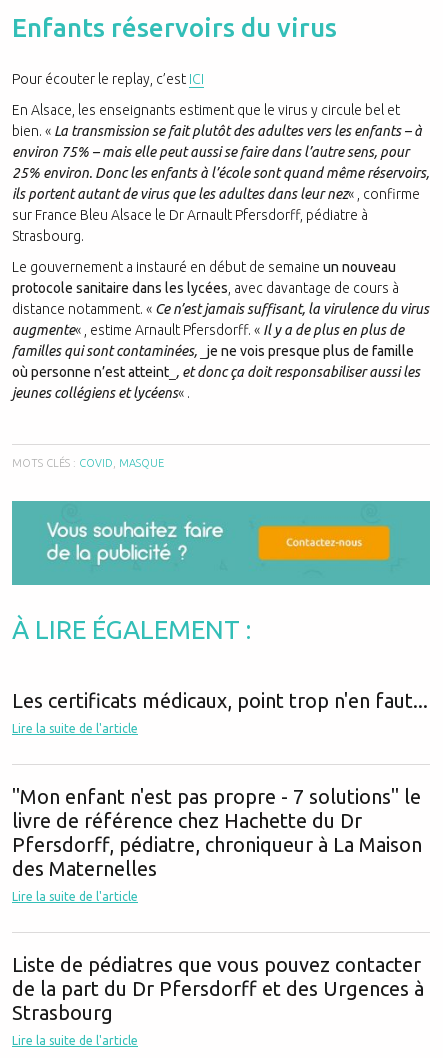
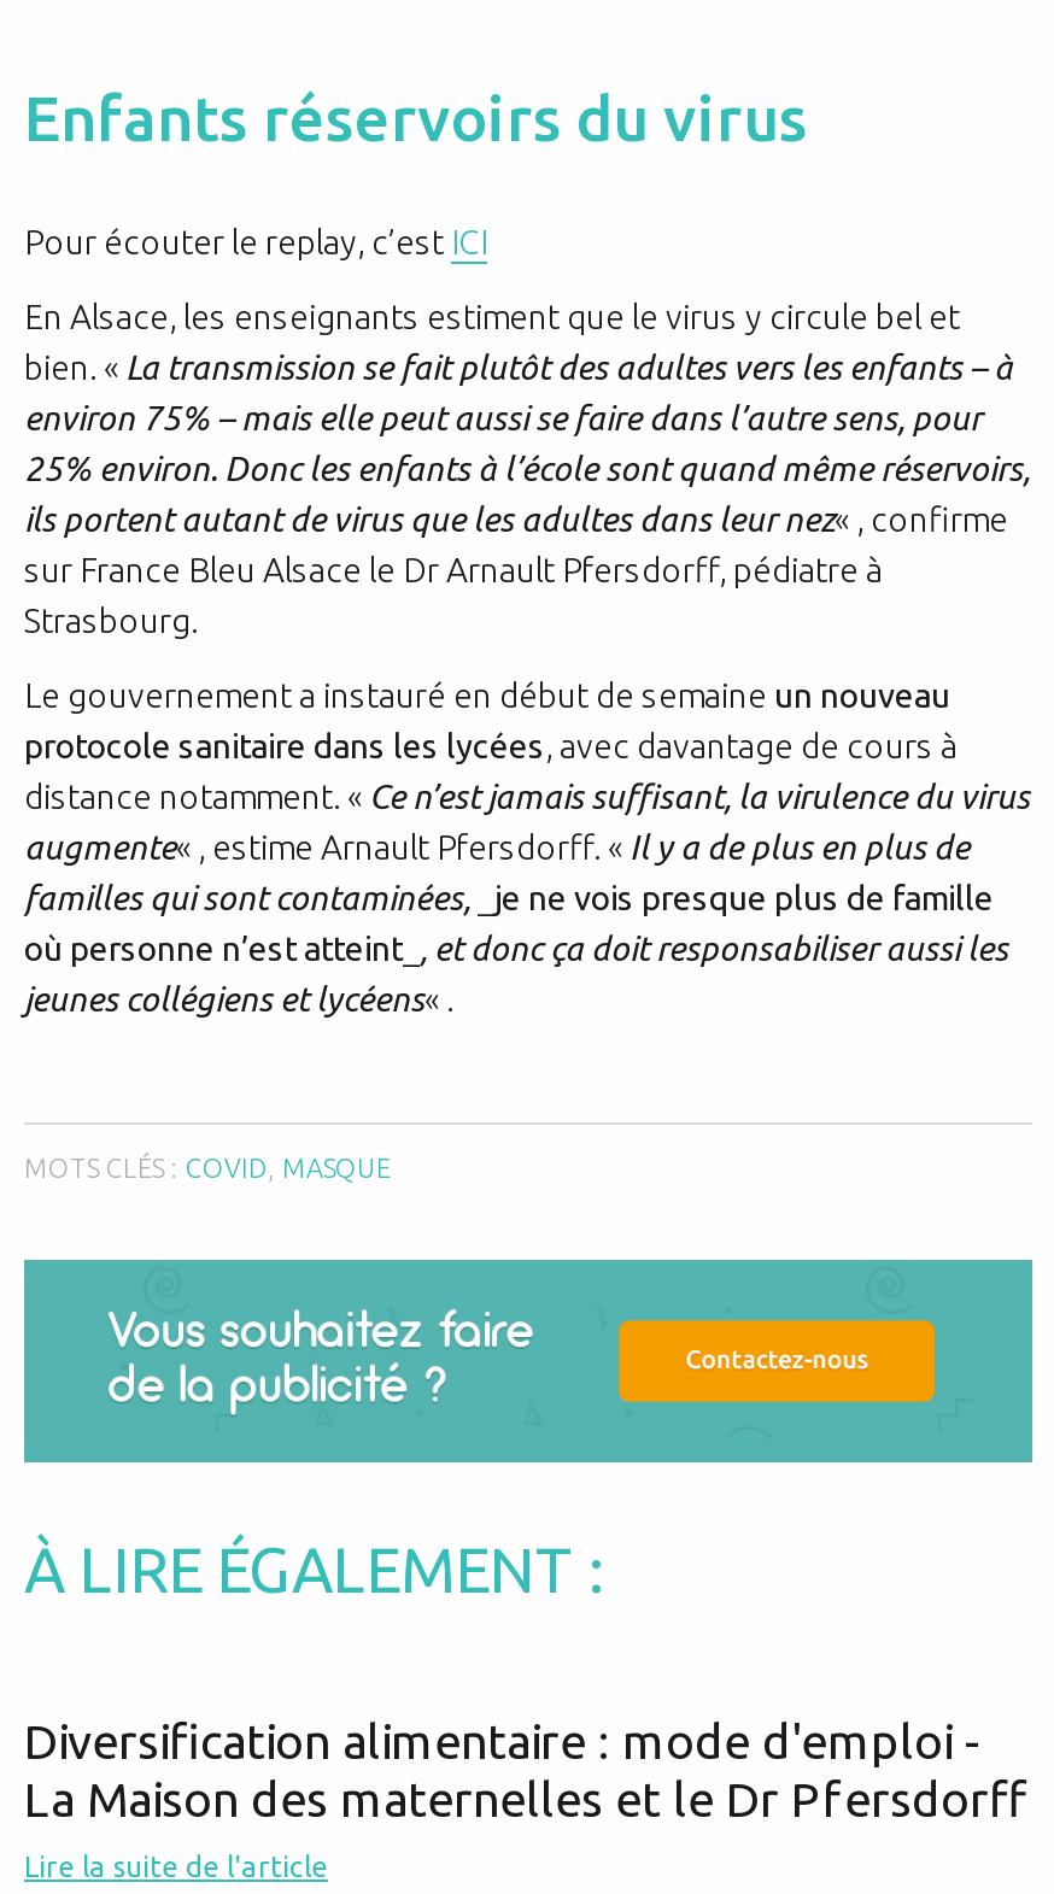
- Les certificats médicaux, point trop n'en faut...
- Lire la suite de l'article
- "Mon enfant n'est pas propre - 7 solutions" le
- livre de référence chez Hachette du Dr
- Pfersdorff, pédiatre, chroniqueur à La Maison
- des Maternelles
- Lire la suite de l'article
- Liste de pédiatres que vous pouvez contacter
- de la part du Dr Pfersdorff et des Urgences à
- Strasbourg
+ Diversification alimentaire : mode d'emploi -
+ La Maison des maternelles et le Dr Pfersdorff
